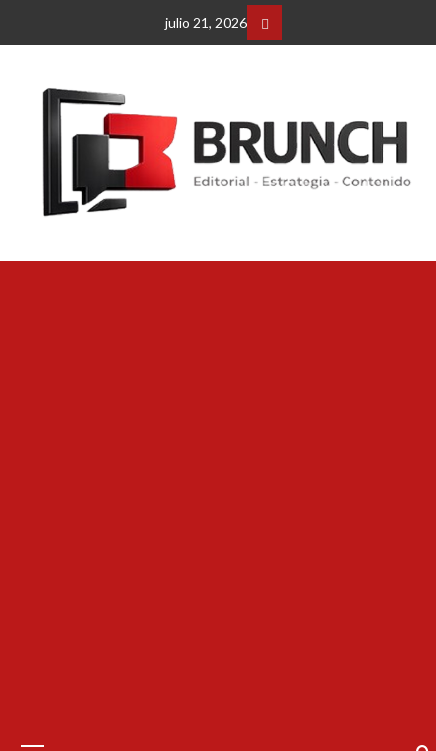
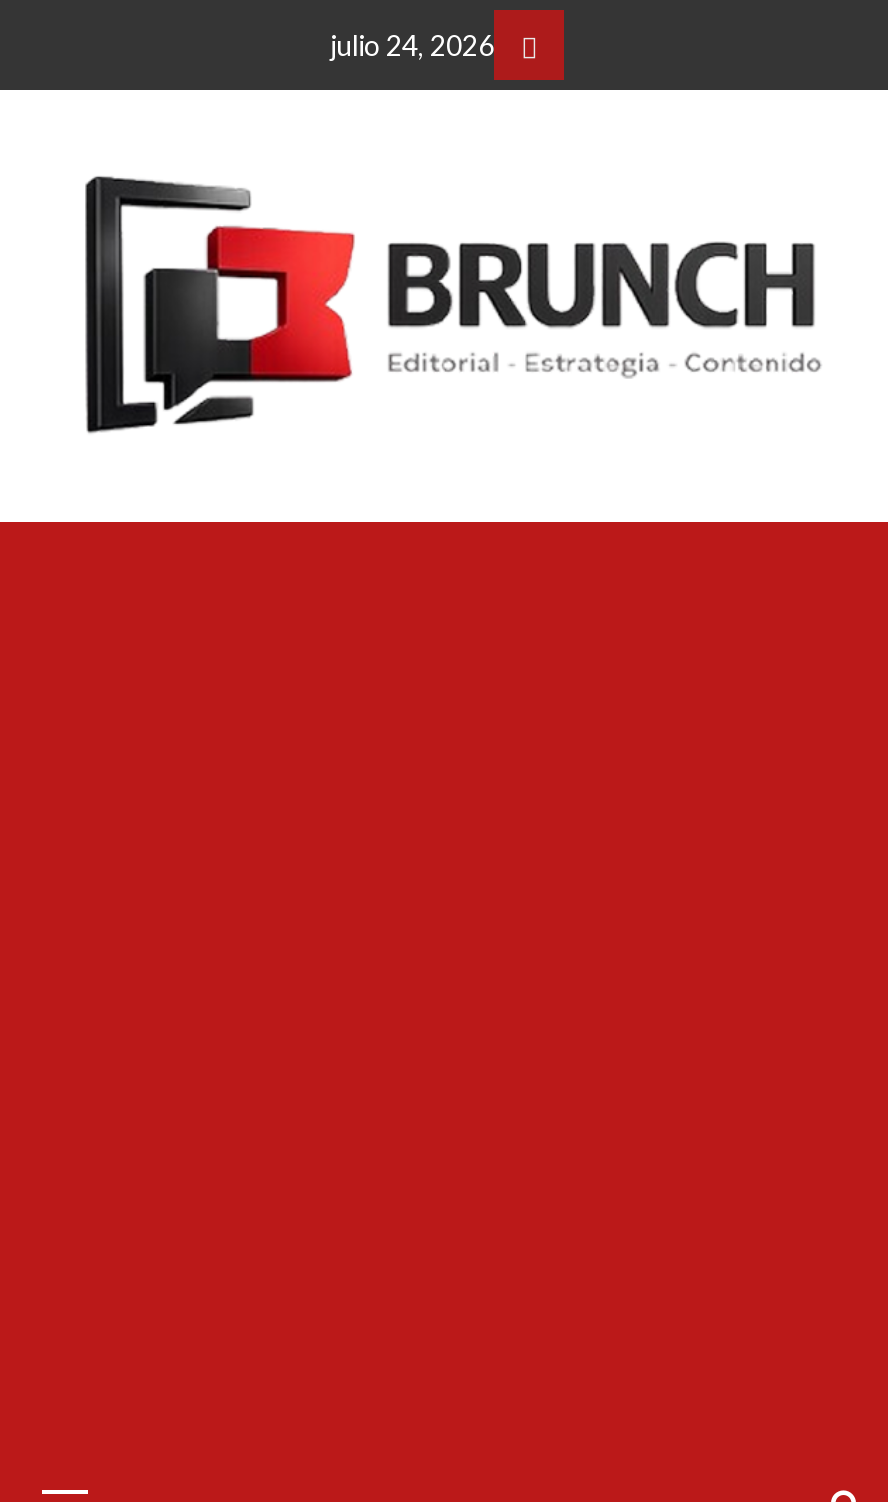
- julio 21, 2026
+ julio 24, 2026
